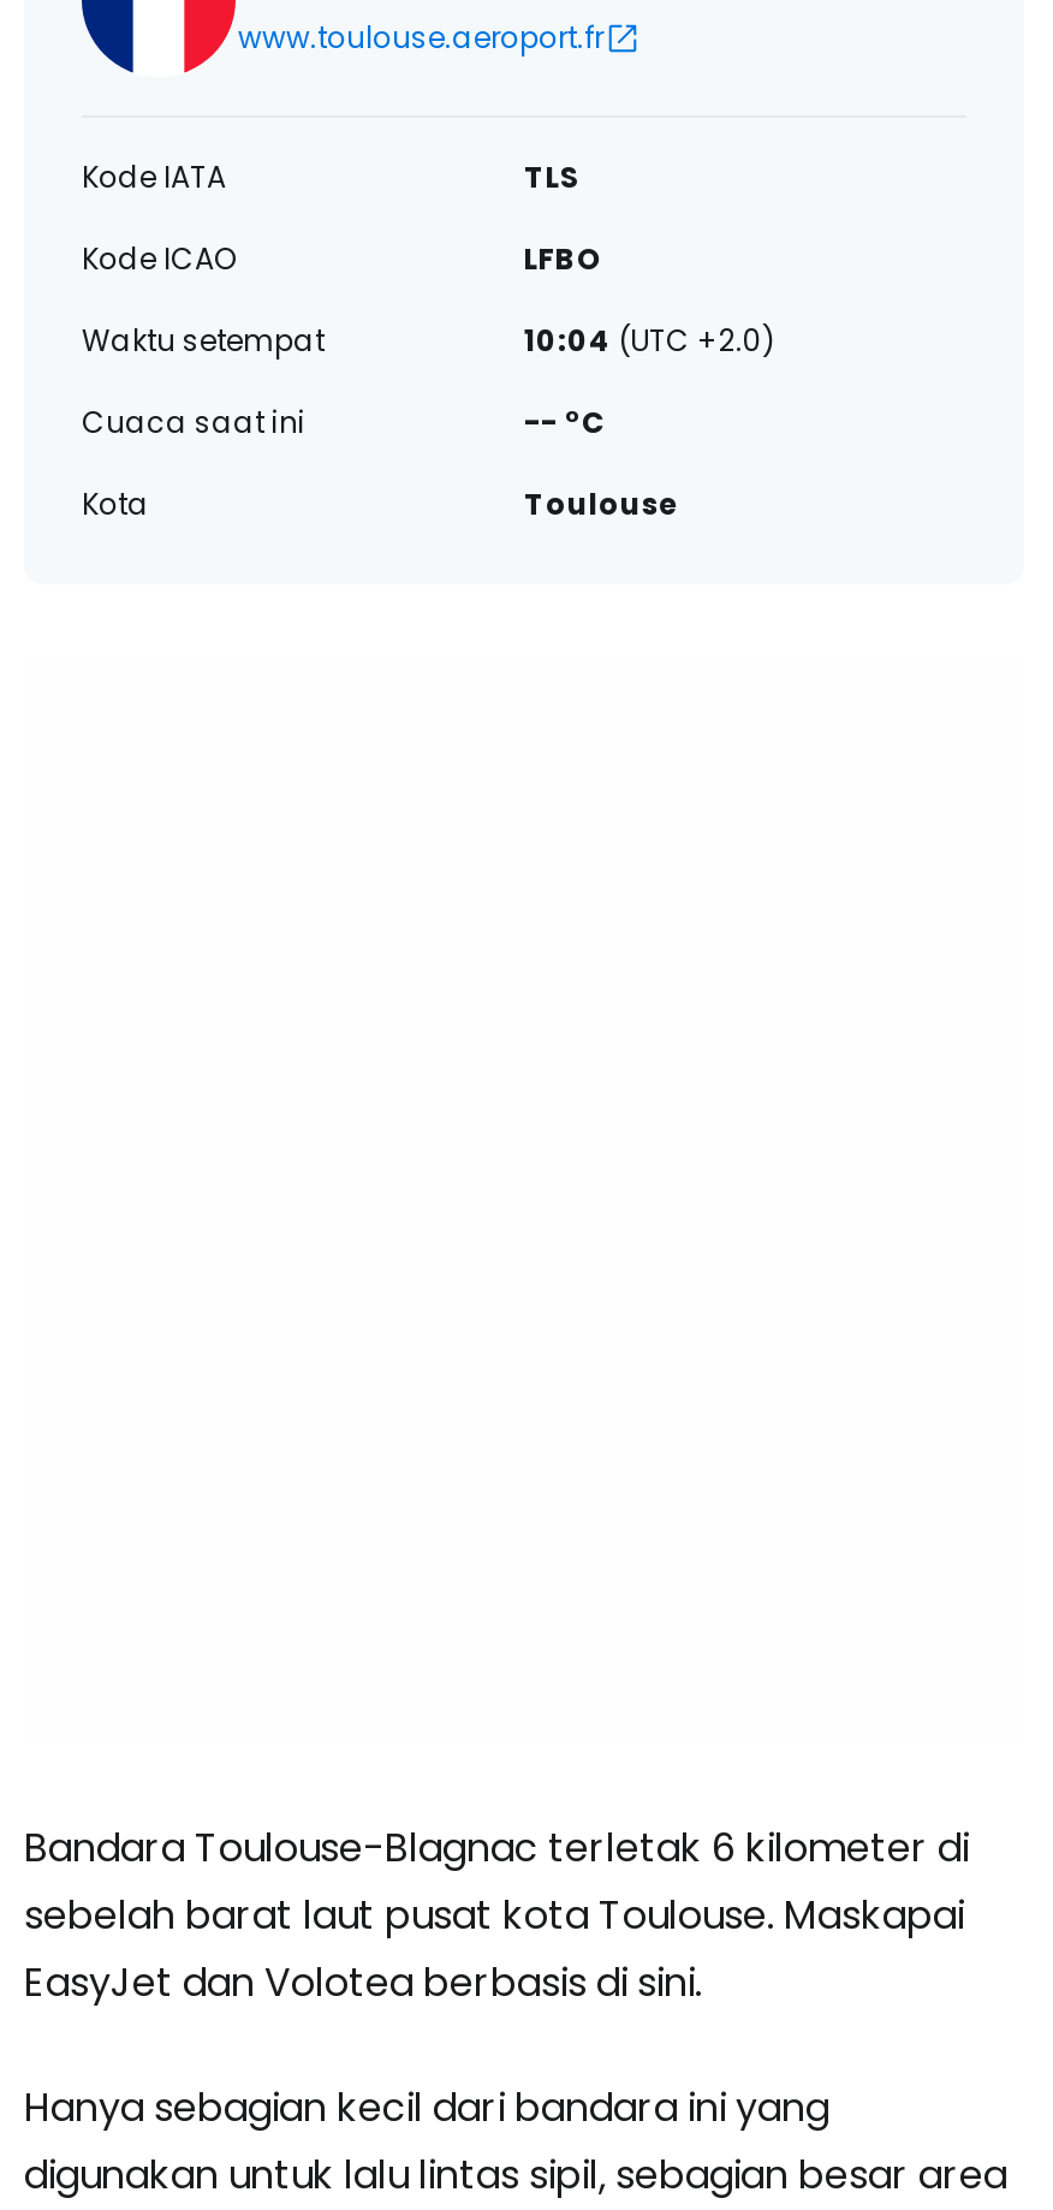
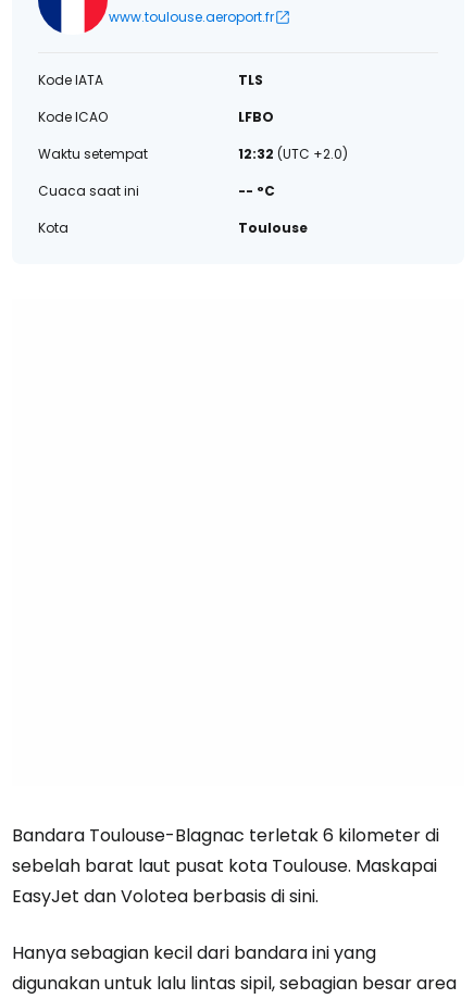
- 10:04 (UTC +2.0)
+ 12:32 (UTC +2.0)
